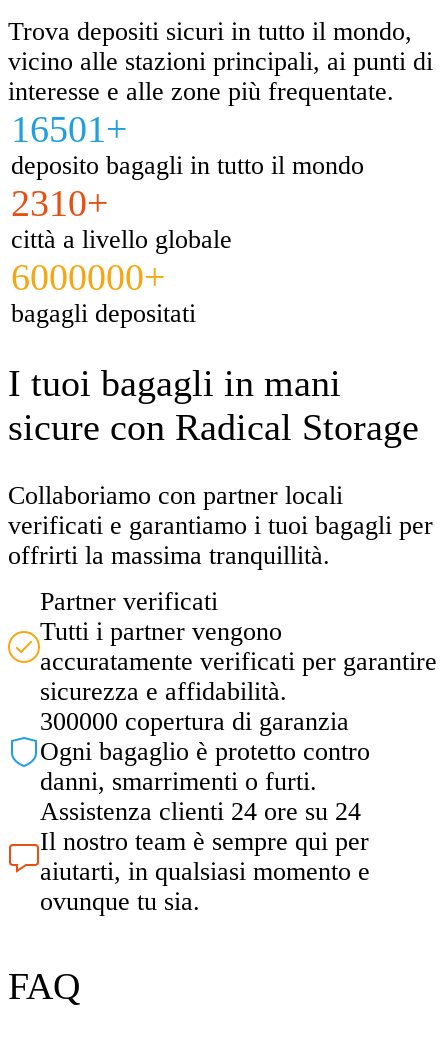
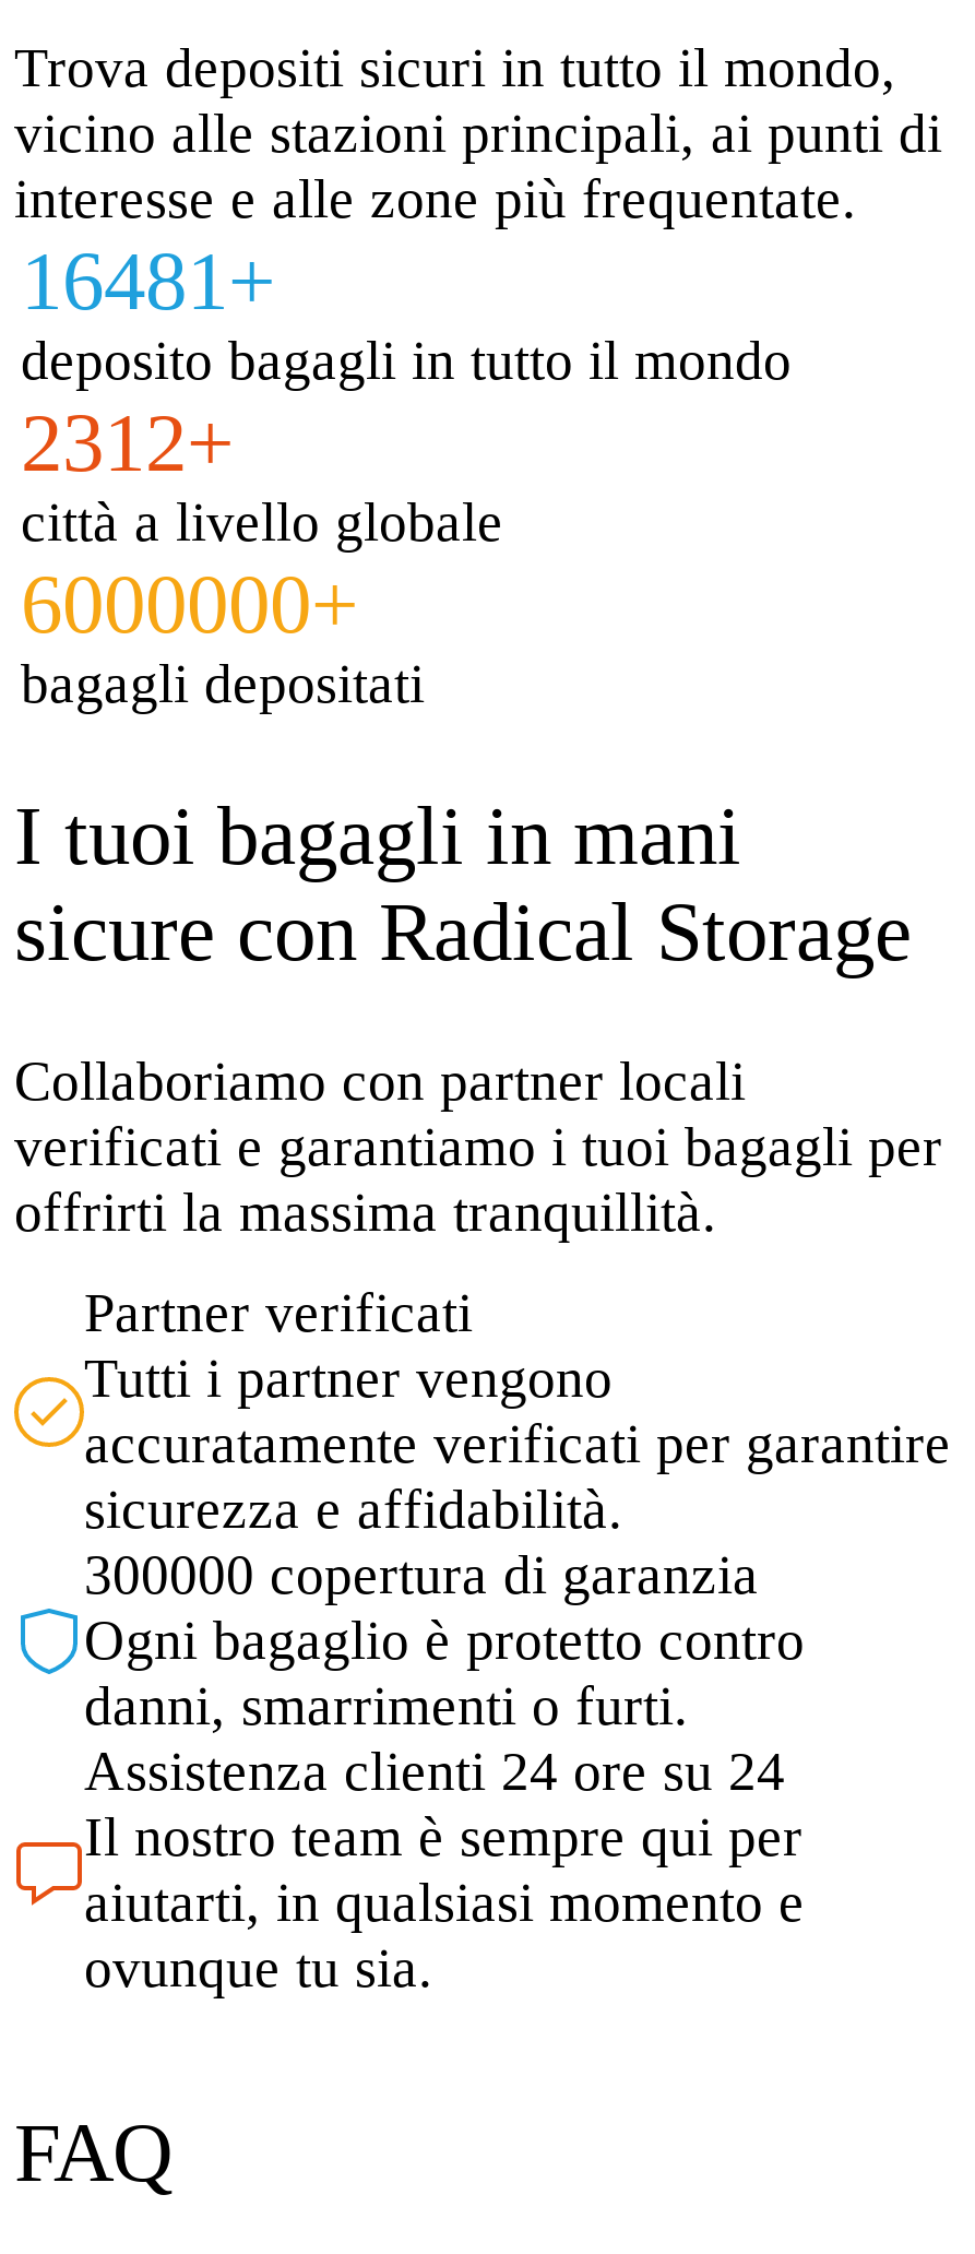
- 16501+
+ 16481+

- 2310+
+ 2312+
